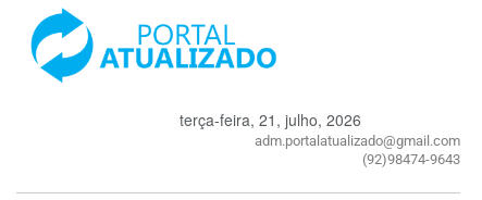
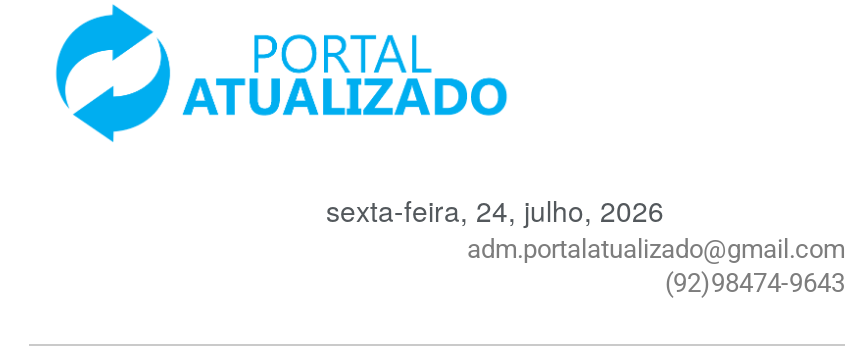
- terça-feira, 21, julho, 2026
+ sexta-feira, 24, julho, 2026
